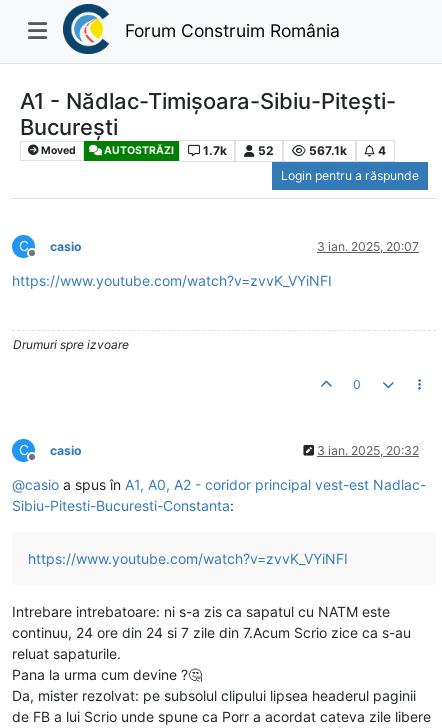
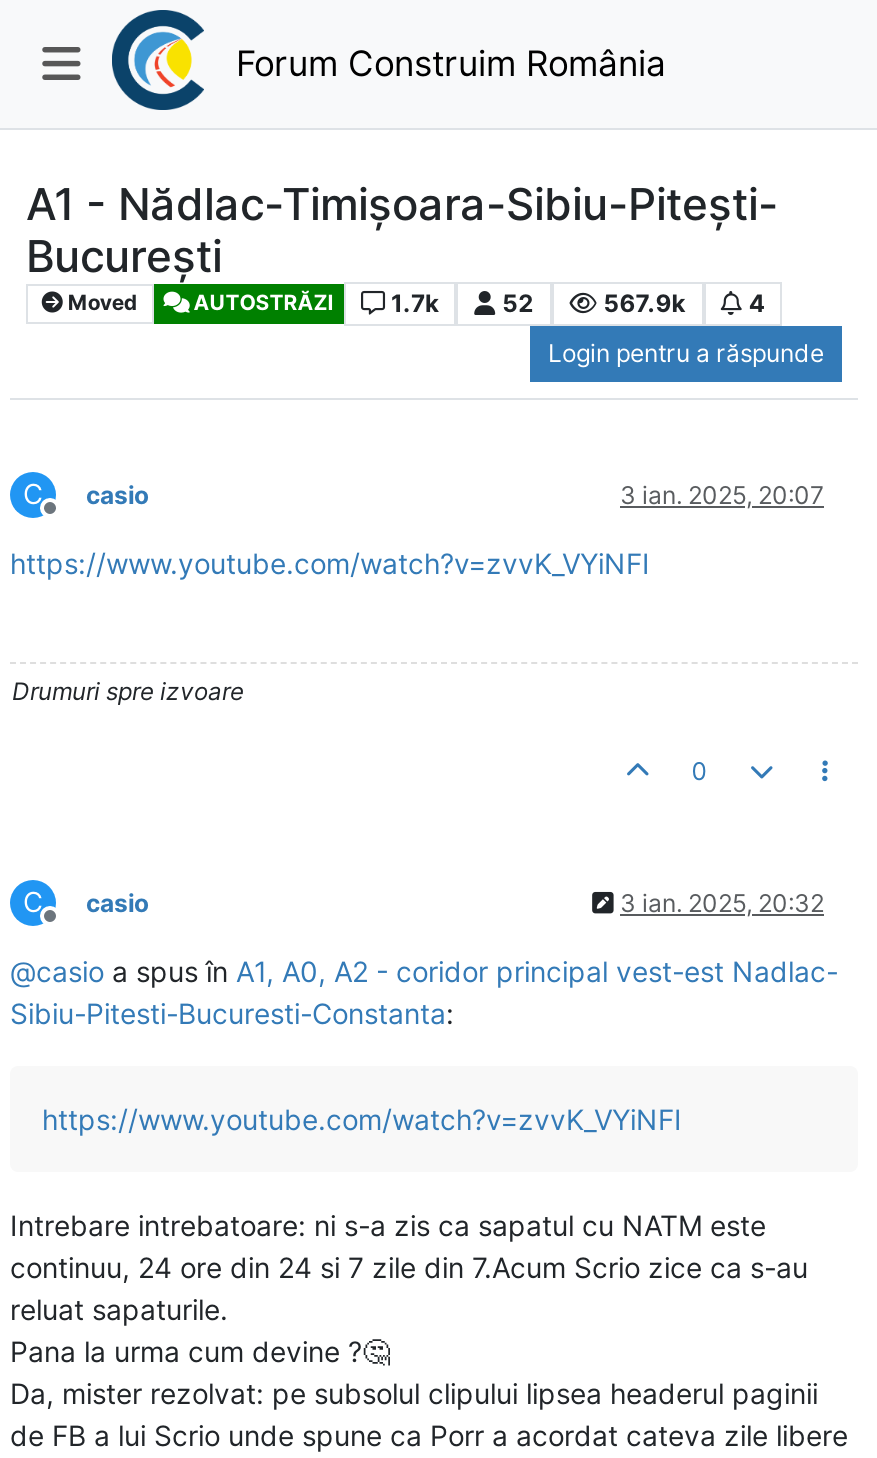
- 567.1k
+ 567.9k
